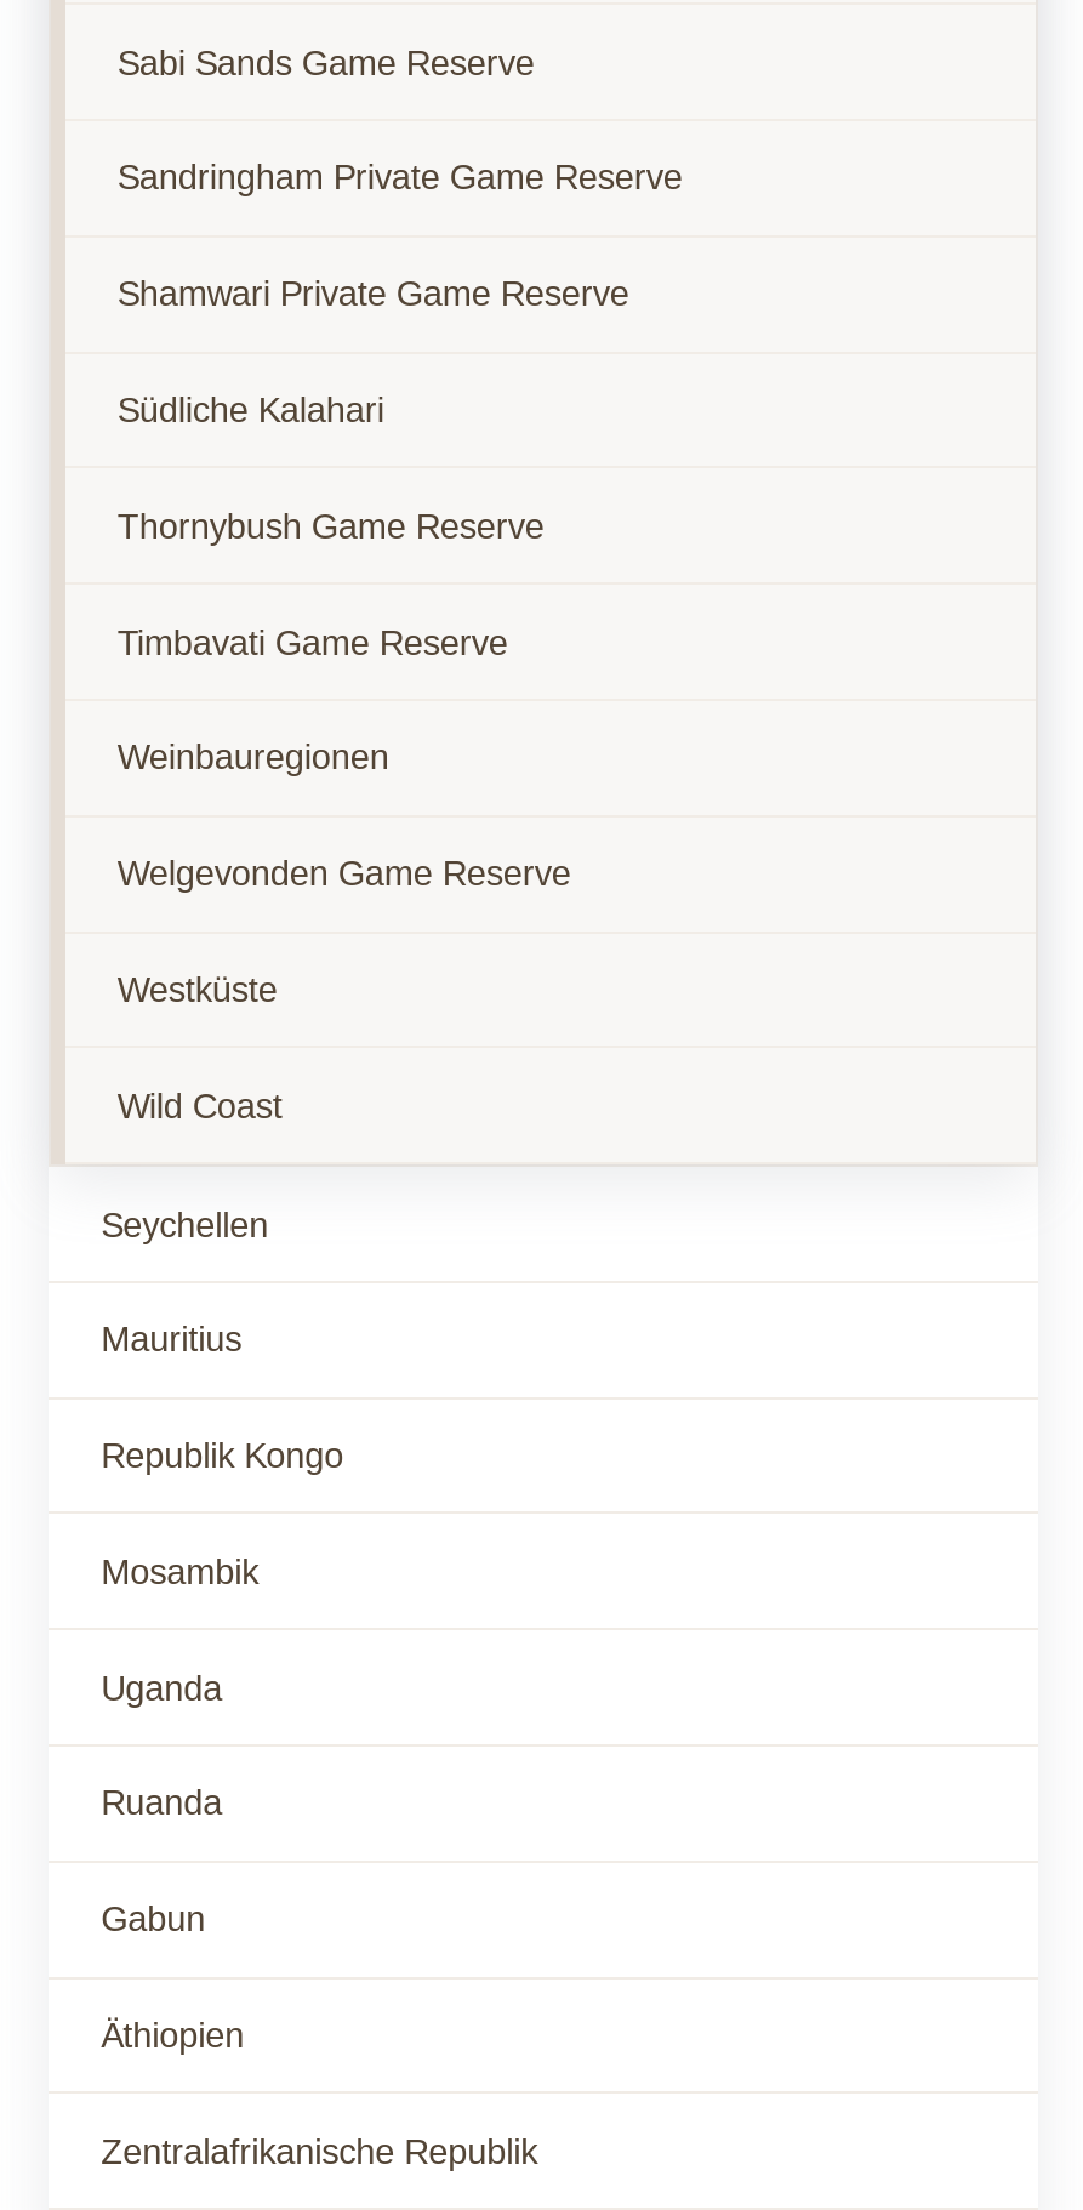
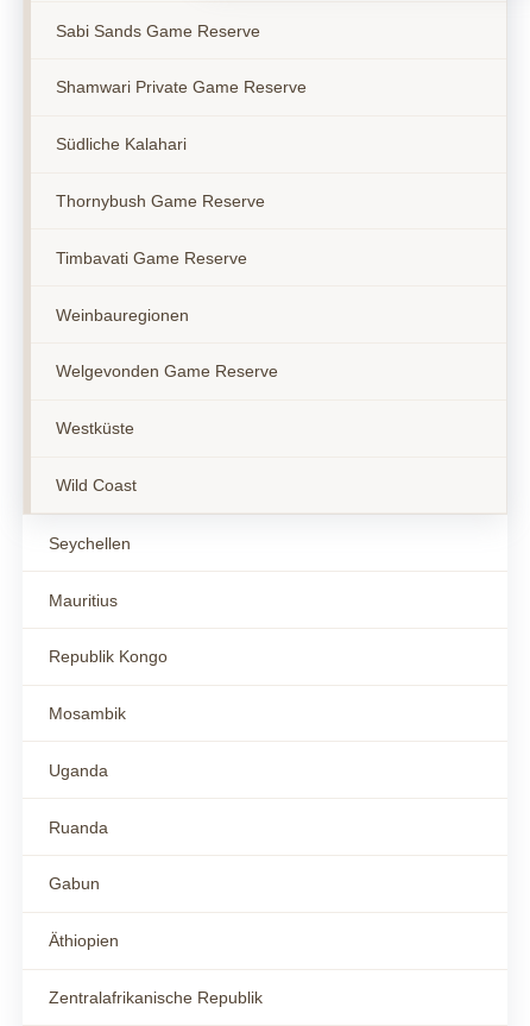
- Sandringham Private Game Reserve
